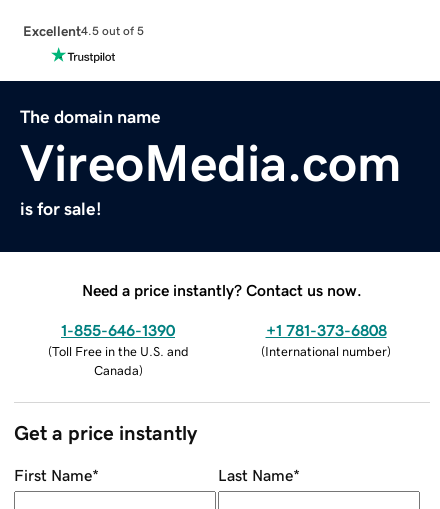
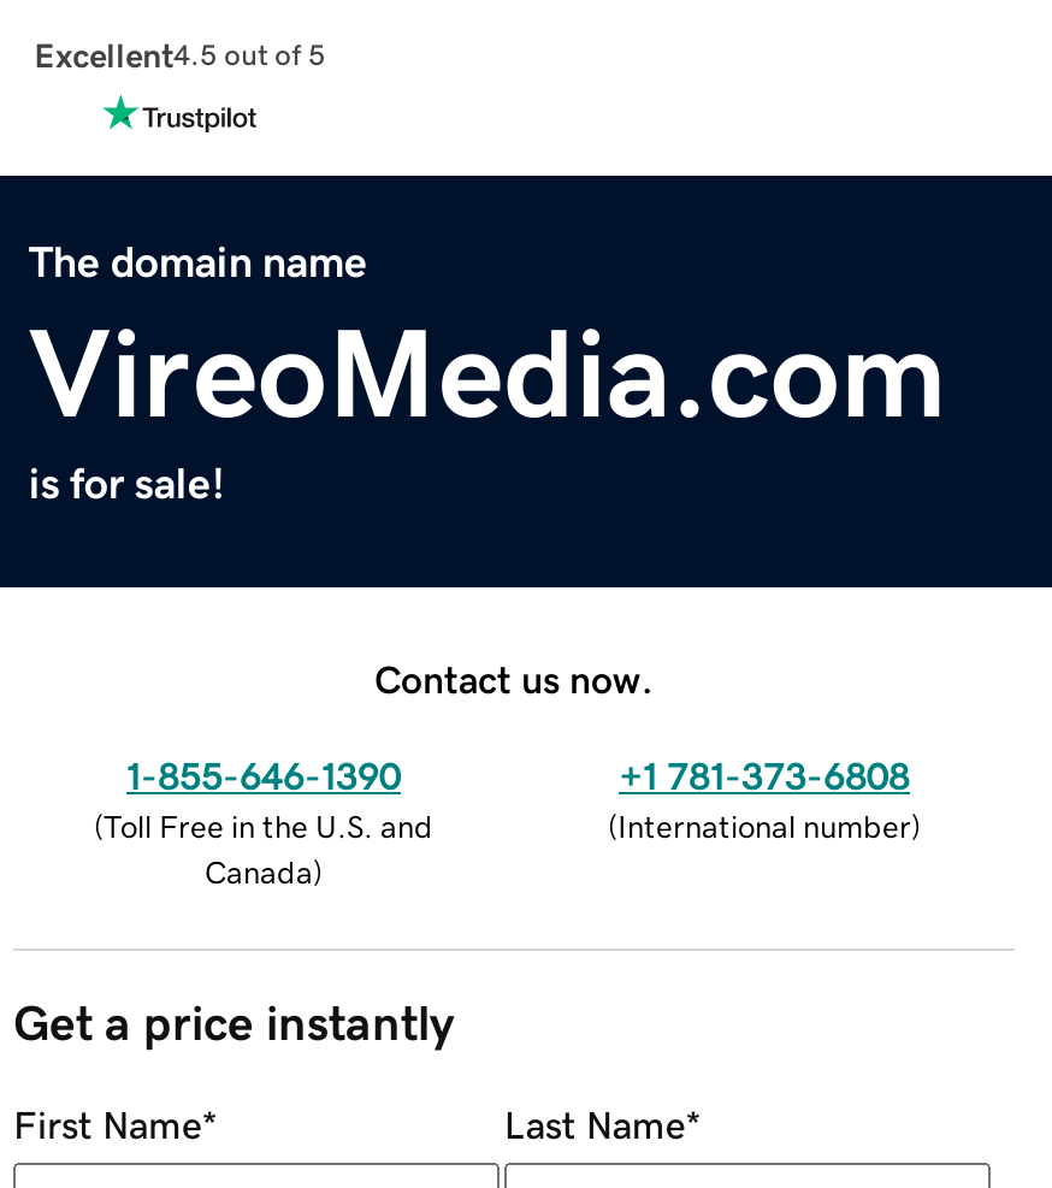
- Need a price instantly? Contact us now.
+ Contact us now.
